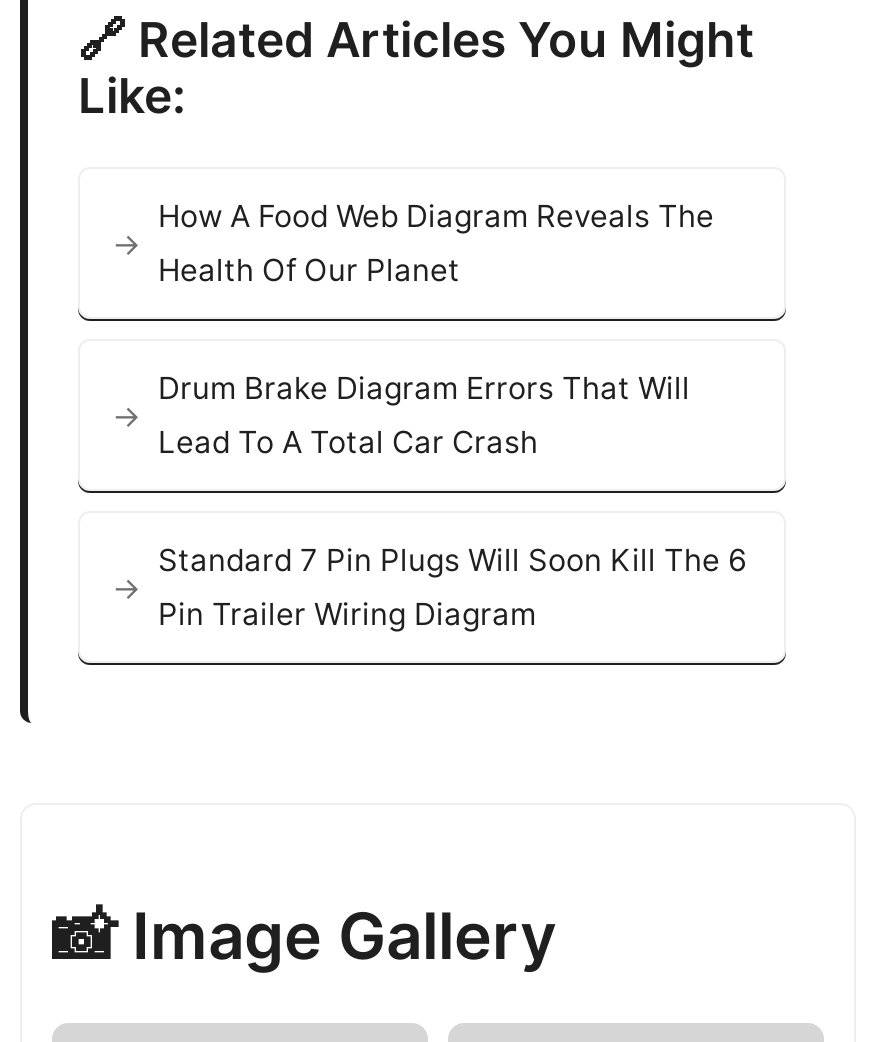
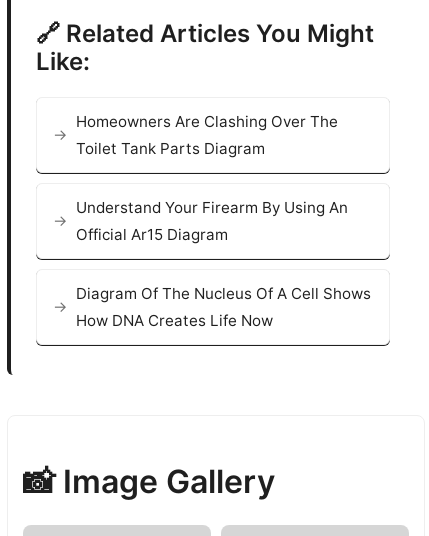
- How A Food Web Diagram Reveals The
- Health Of Our Planet
+ Homeowners Are Clashing Over The
+ Toilet Tank Parts Diagram

- Drum Brake Diagram Errors That Will
- Lead To A Total Car Crash
+ Understand Your Firearm By Using An
+ Official Ar15 Diagram

- Standard 7 Pin Plugs Will Soon Kill The 6
- Pin Trailer Wiring Diagram
+ Diagram Of The Nucleus Of A Cell Shows
+ How DNA Creates Life Now
